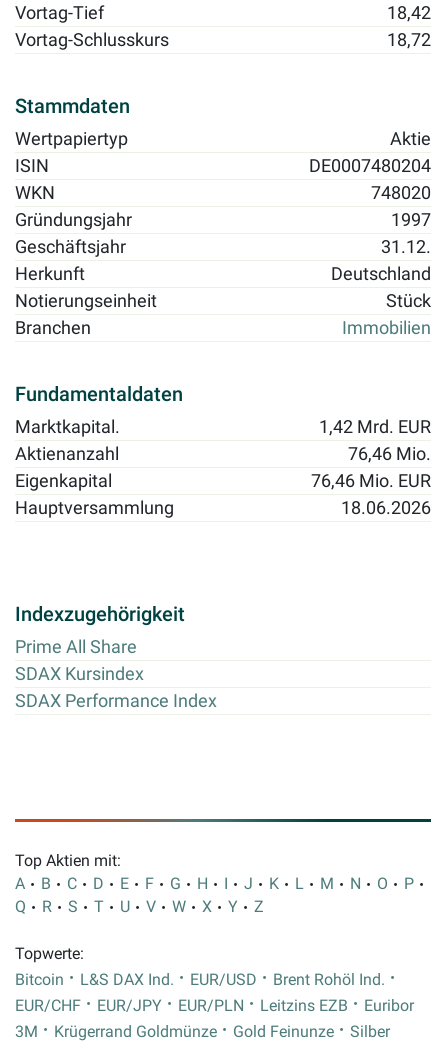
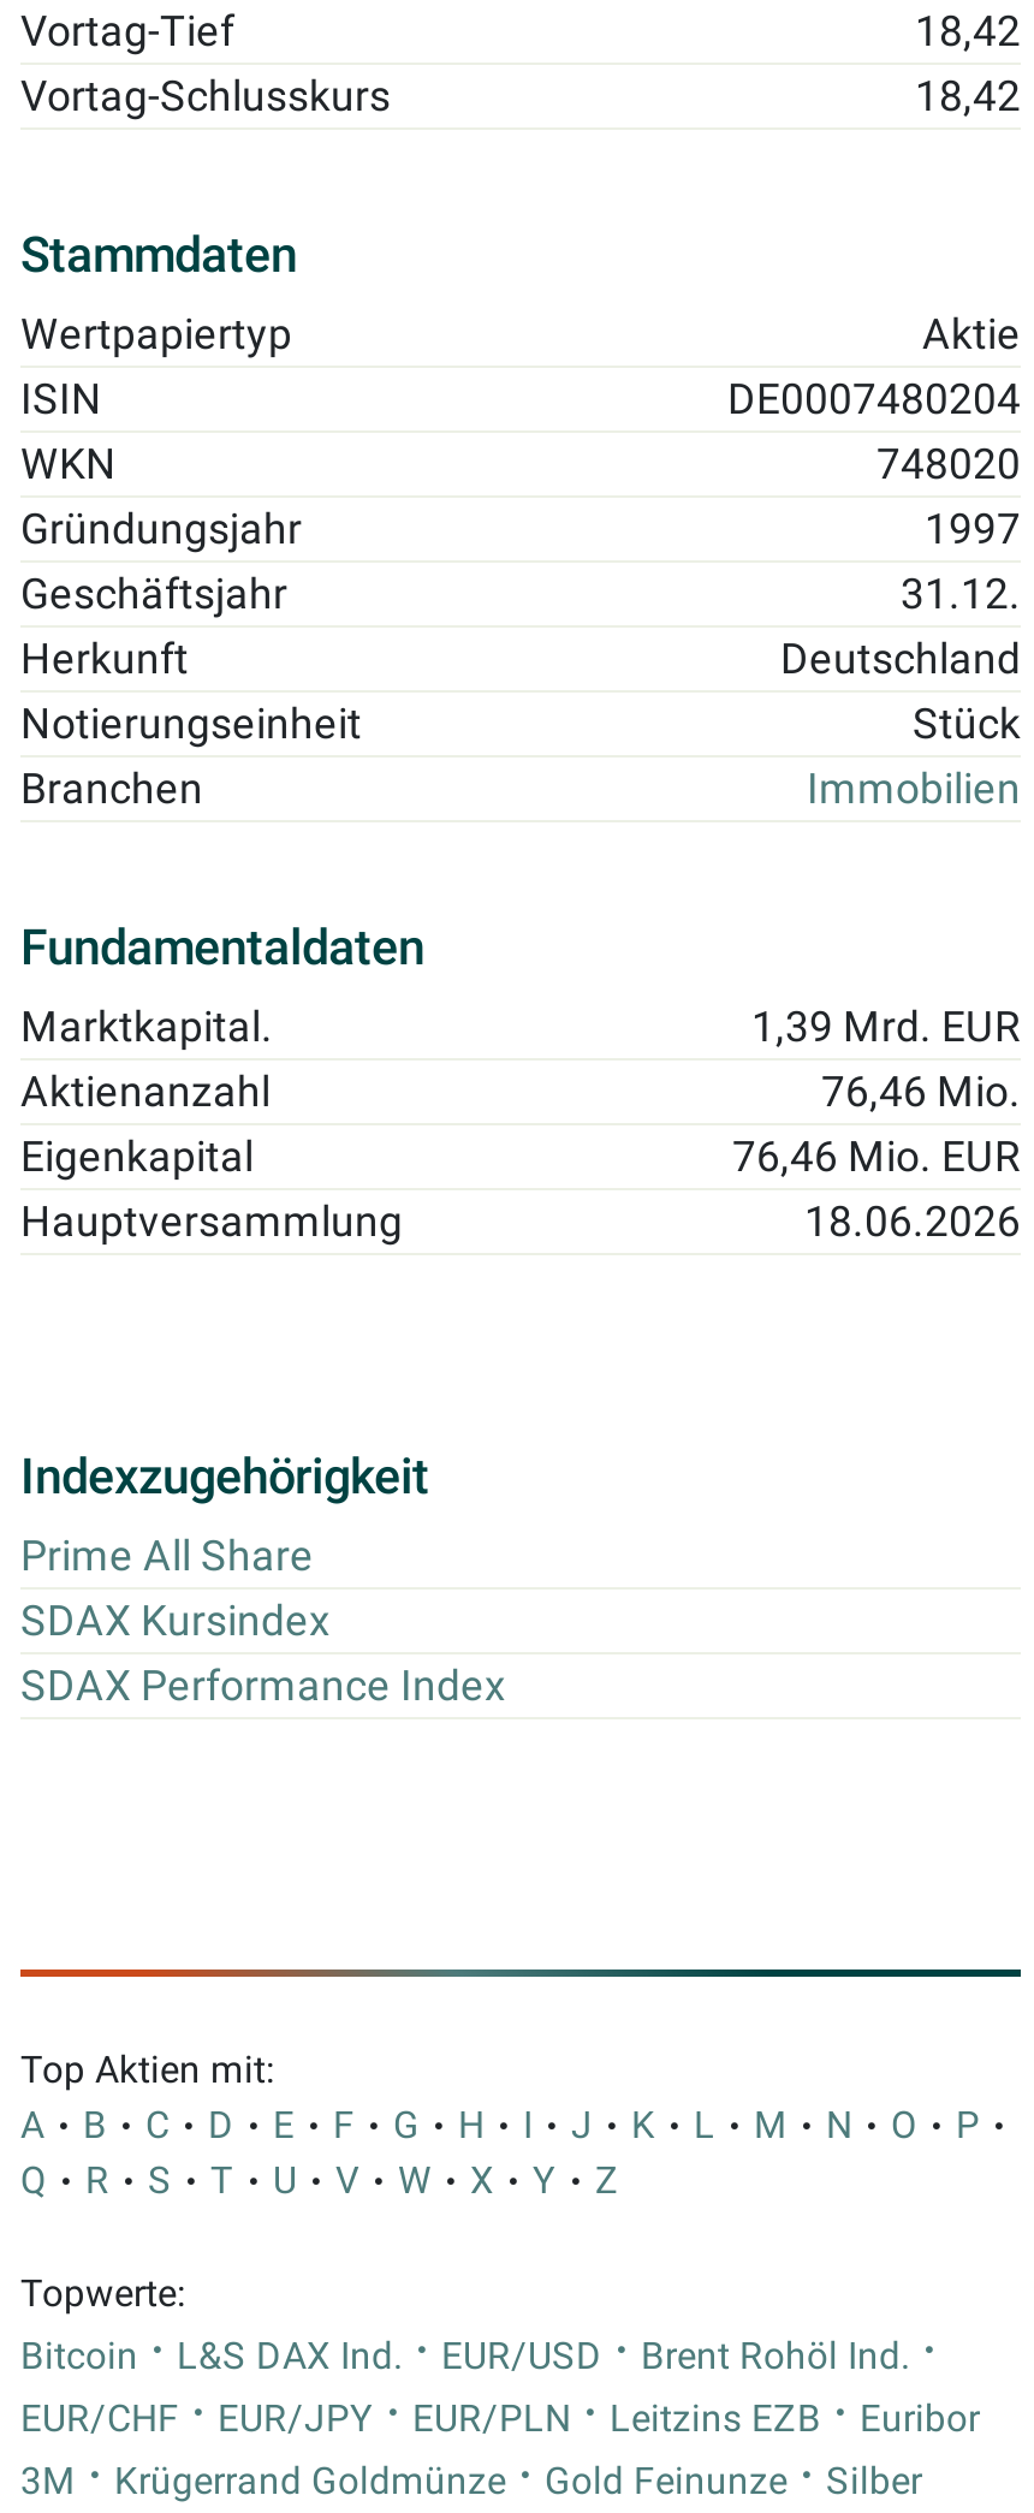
- 18,72
+ 18,42

- 1,42 Mrd. EUR
+ 1,39 Mrd. EUR
